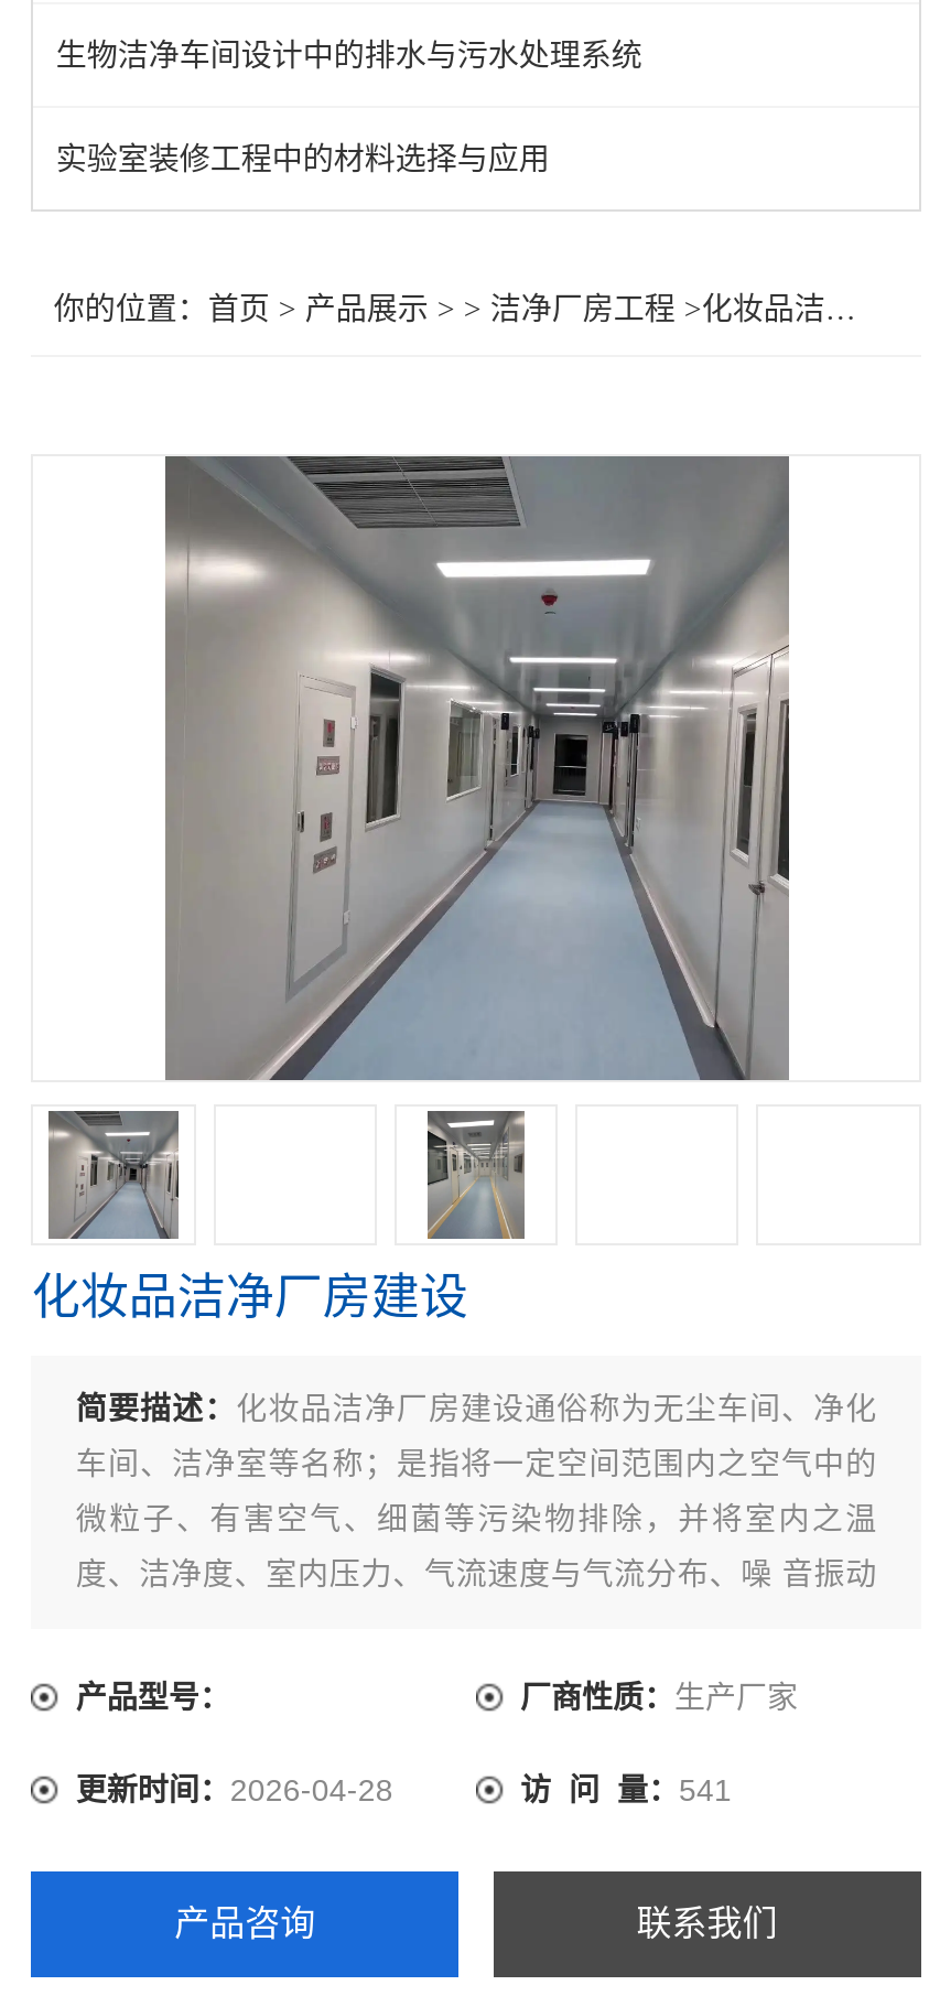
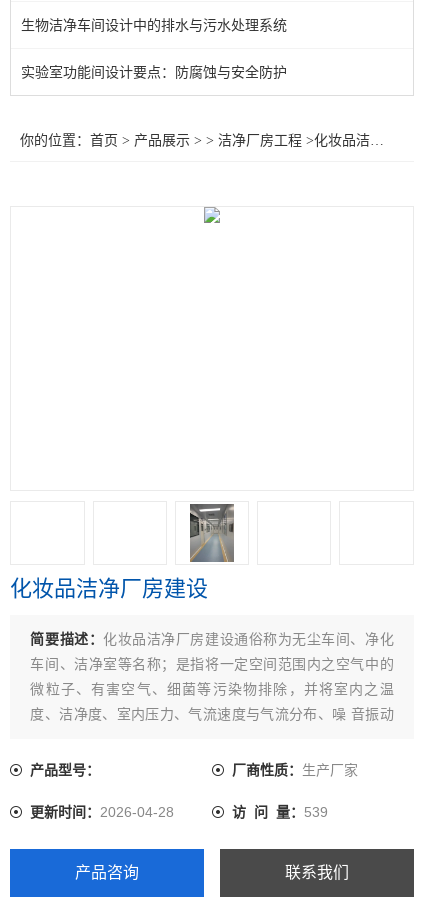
- 实验室装修工程中的材料选择与应用
+ 实验室功能间设计要点：防腐蚀与安全防护

- [image]

- [image]

- 访 问 量：541
+ 访 问 量：539
